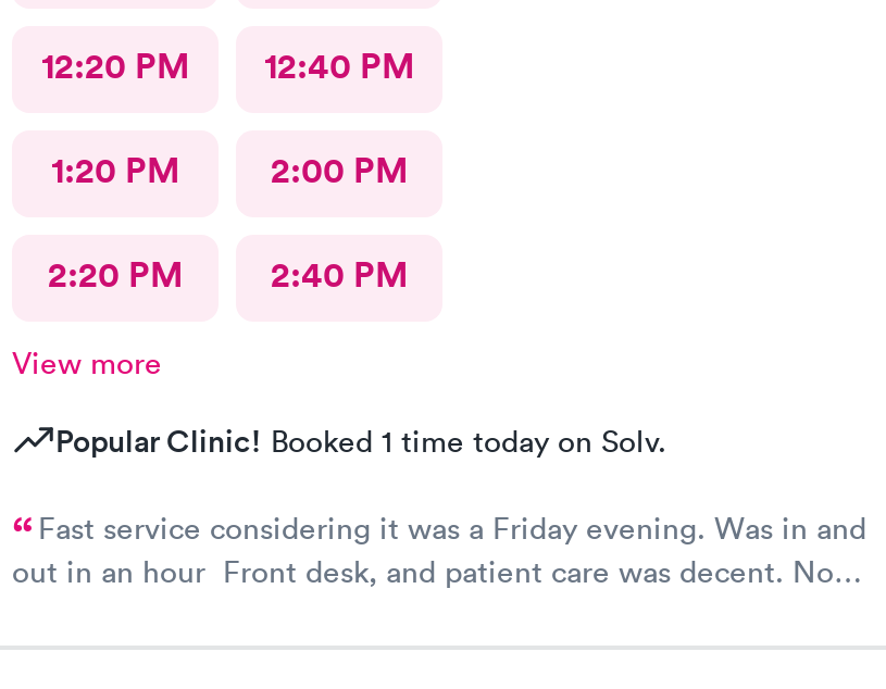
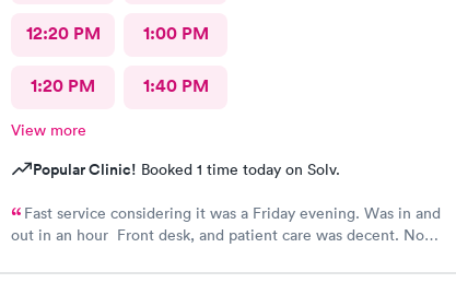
- 12:20 PM 12:40 PM
+ 12:20 PM 1:00 PM

- 2:00 PM
- 2:20 PM
- 2:40 PM
+ 1:40 PM
